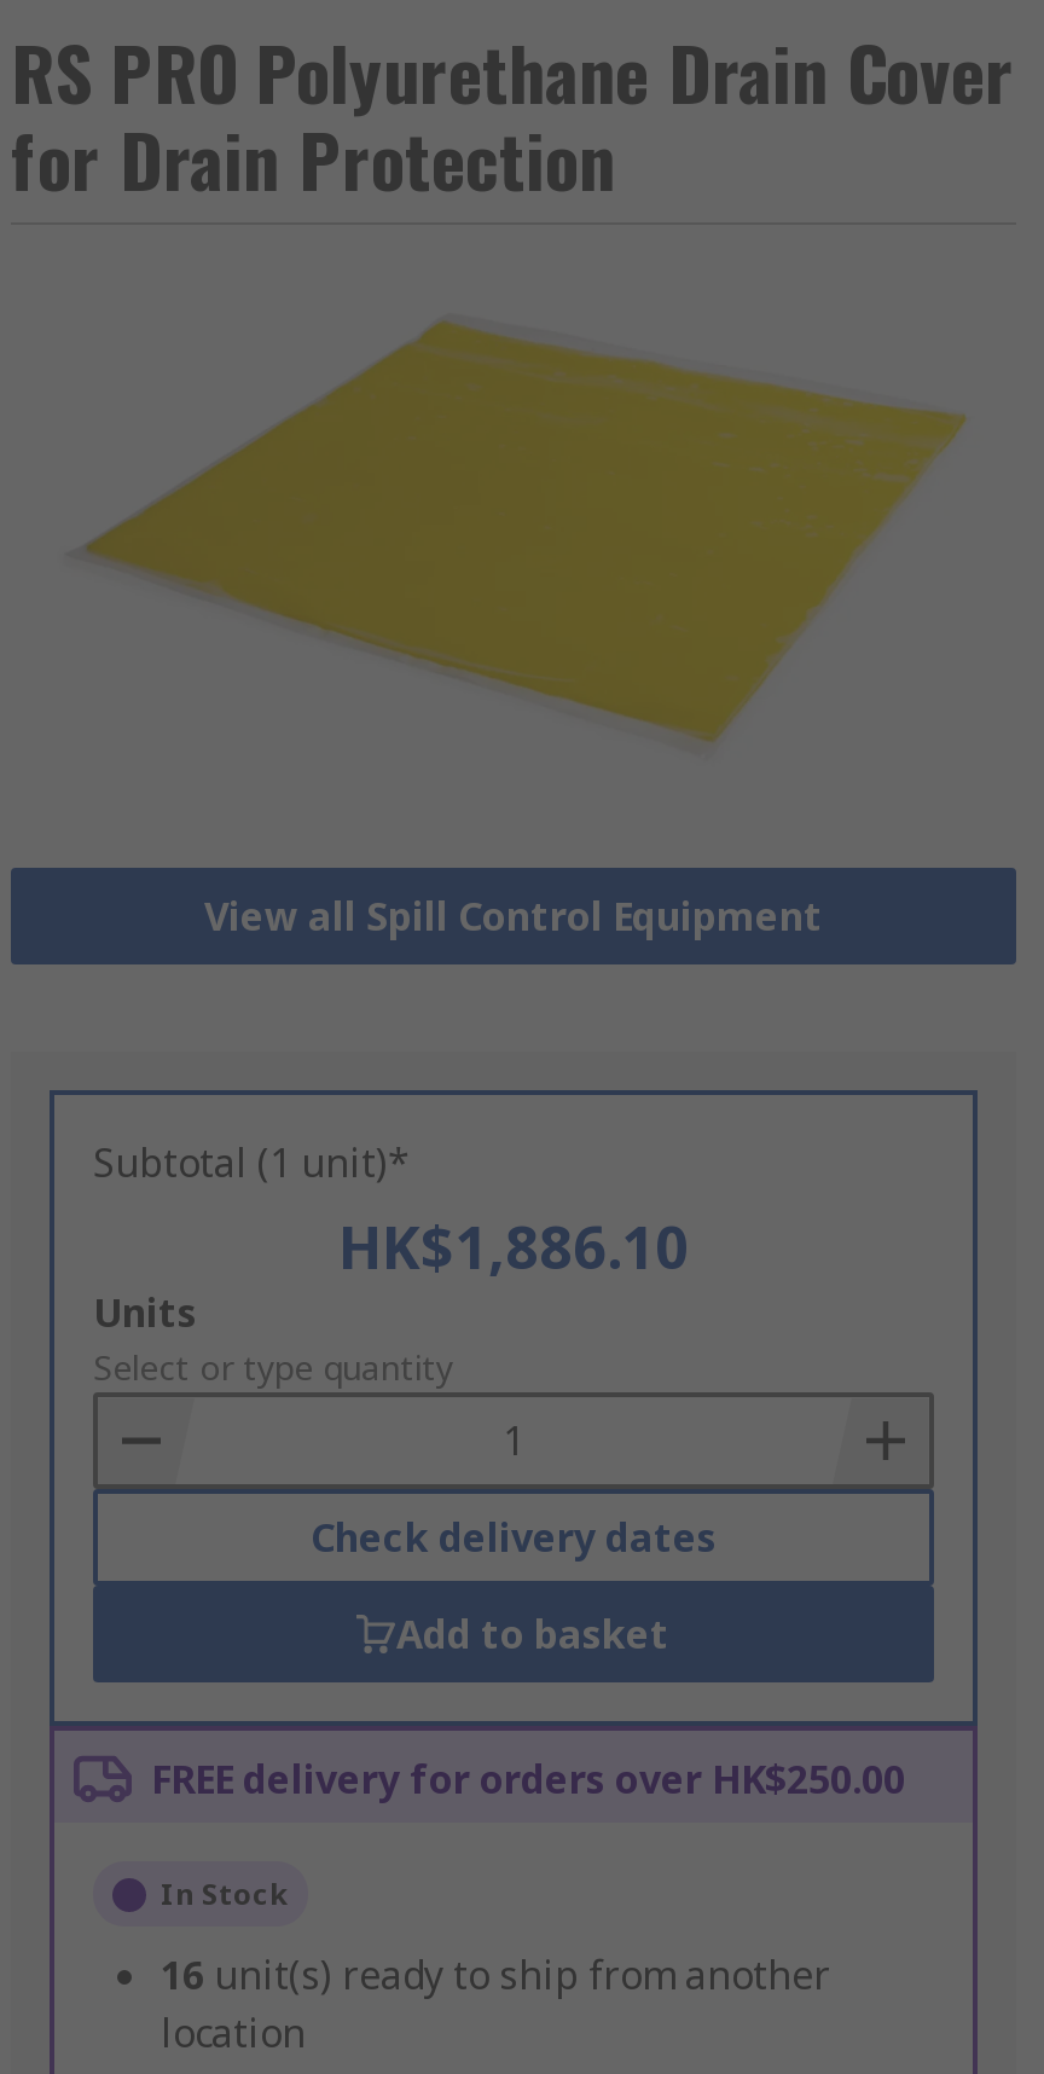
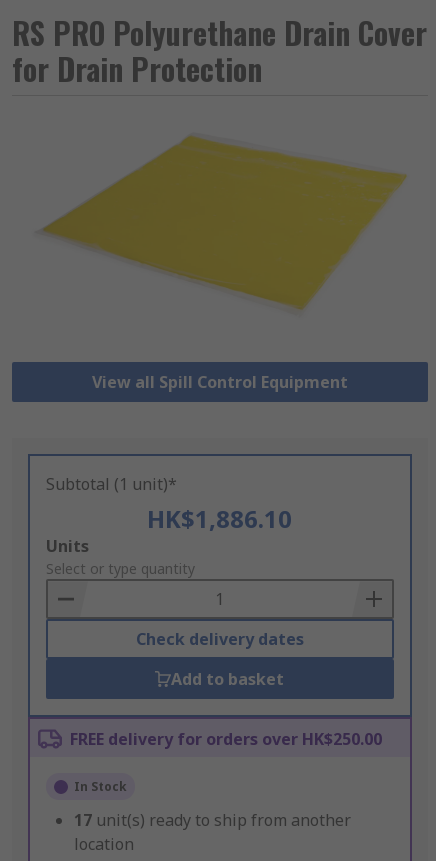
- 16 unit(s) ready to ship from another
+ 17 unit(s) ready to ship from another
